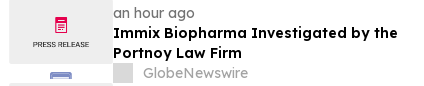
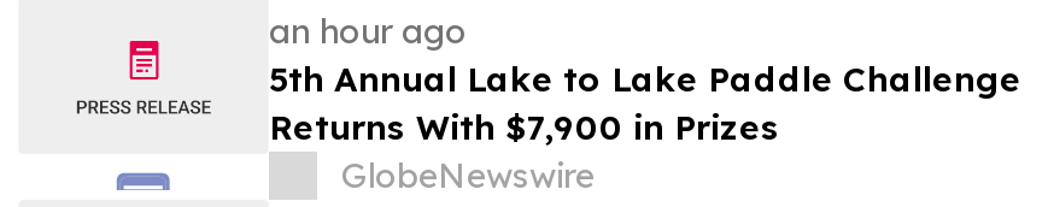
- Immix Biopharma Investigated by the
- Portnoy Law Firm
+ 5th Annual Lake to Lake Paddle Challenge
+ Returns With $7,900 in Prizes
